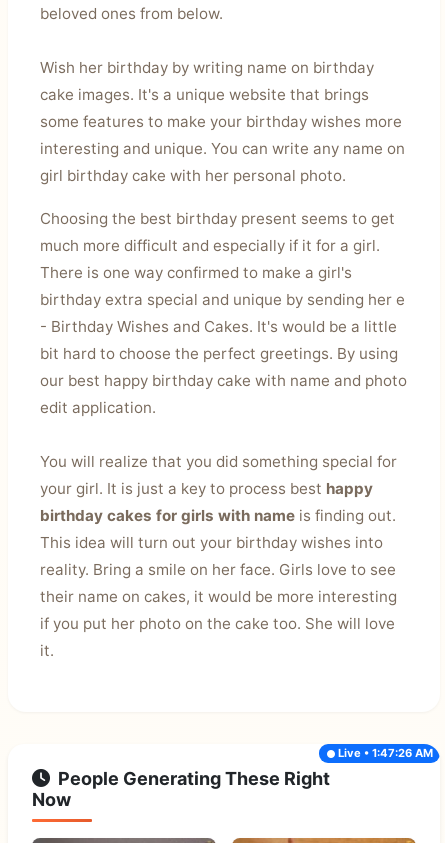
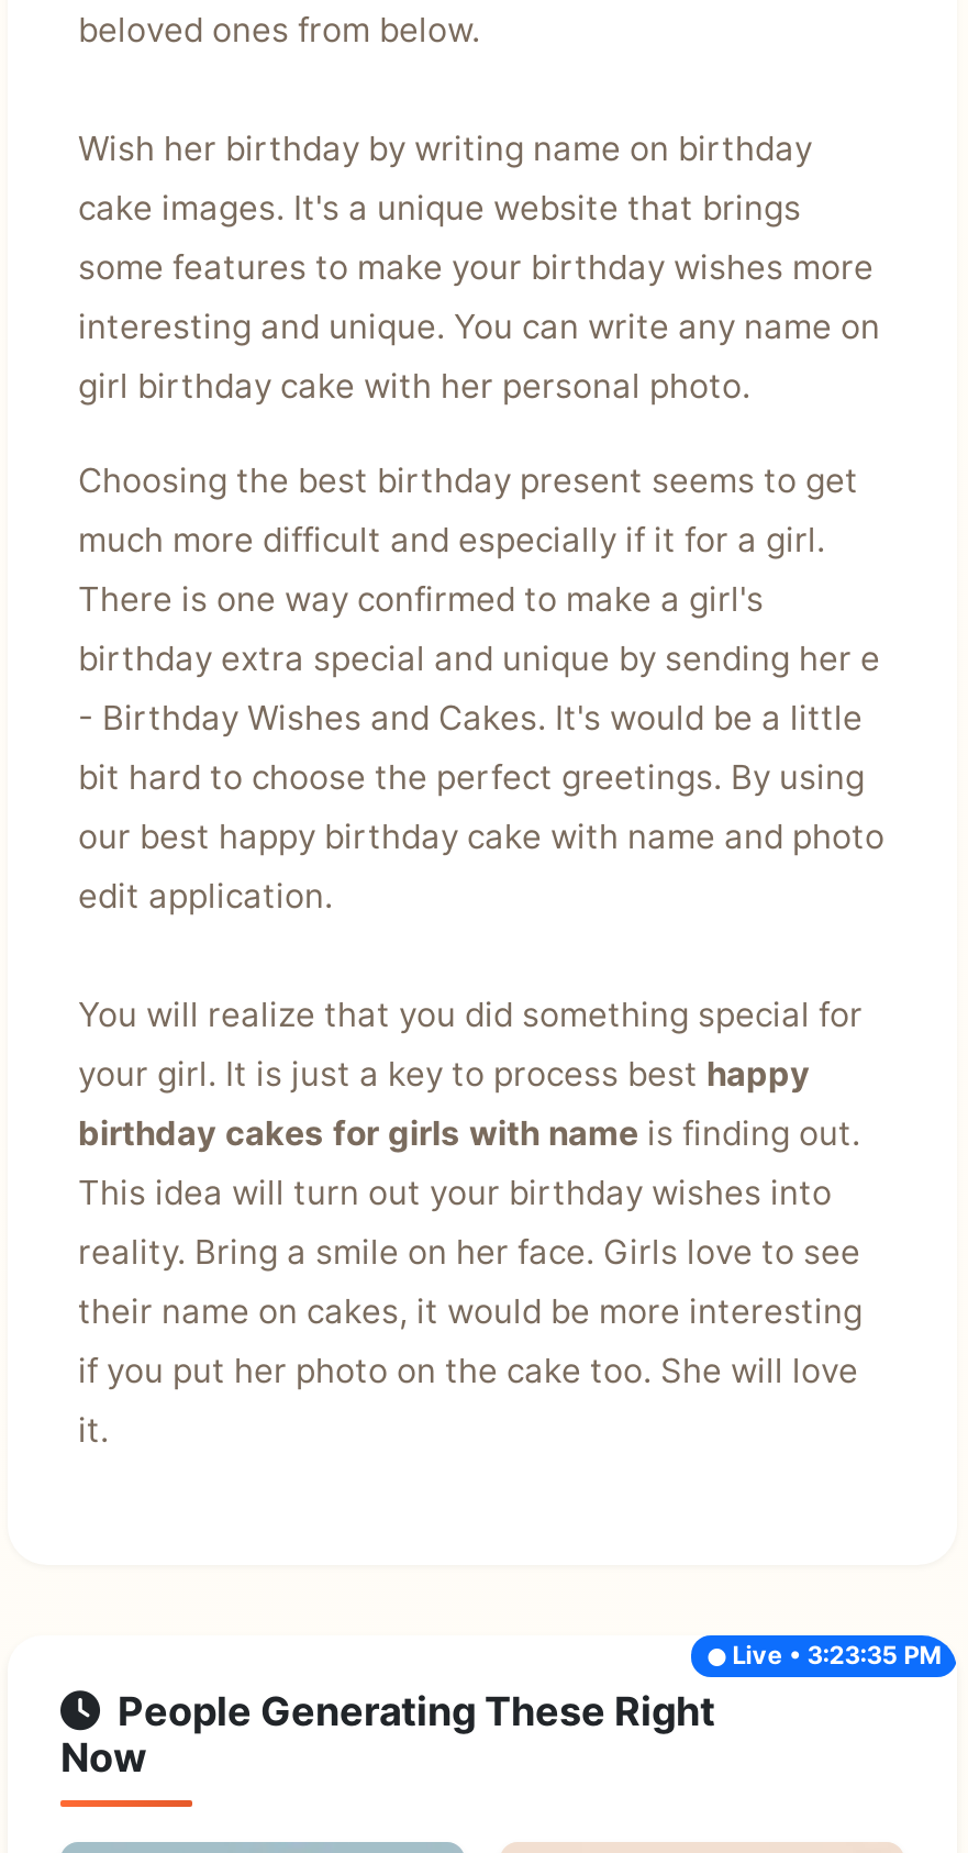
- Live • 1:47:26 AM
+ Live • 3:23:35 PM
